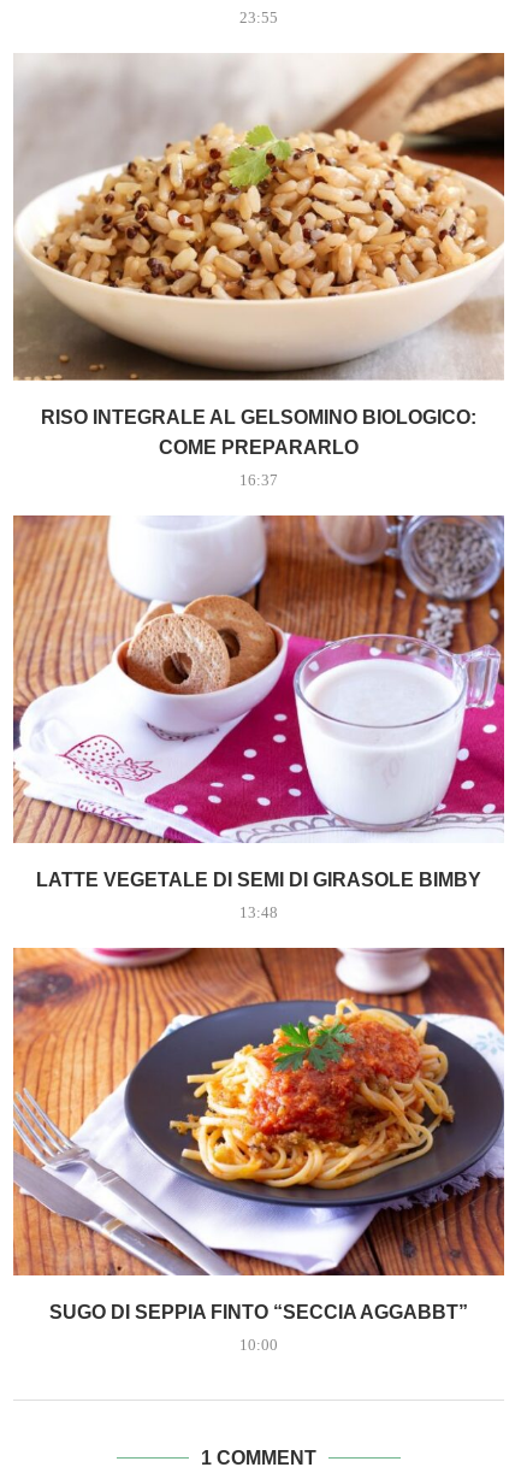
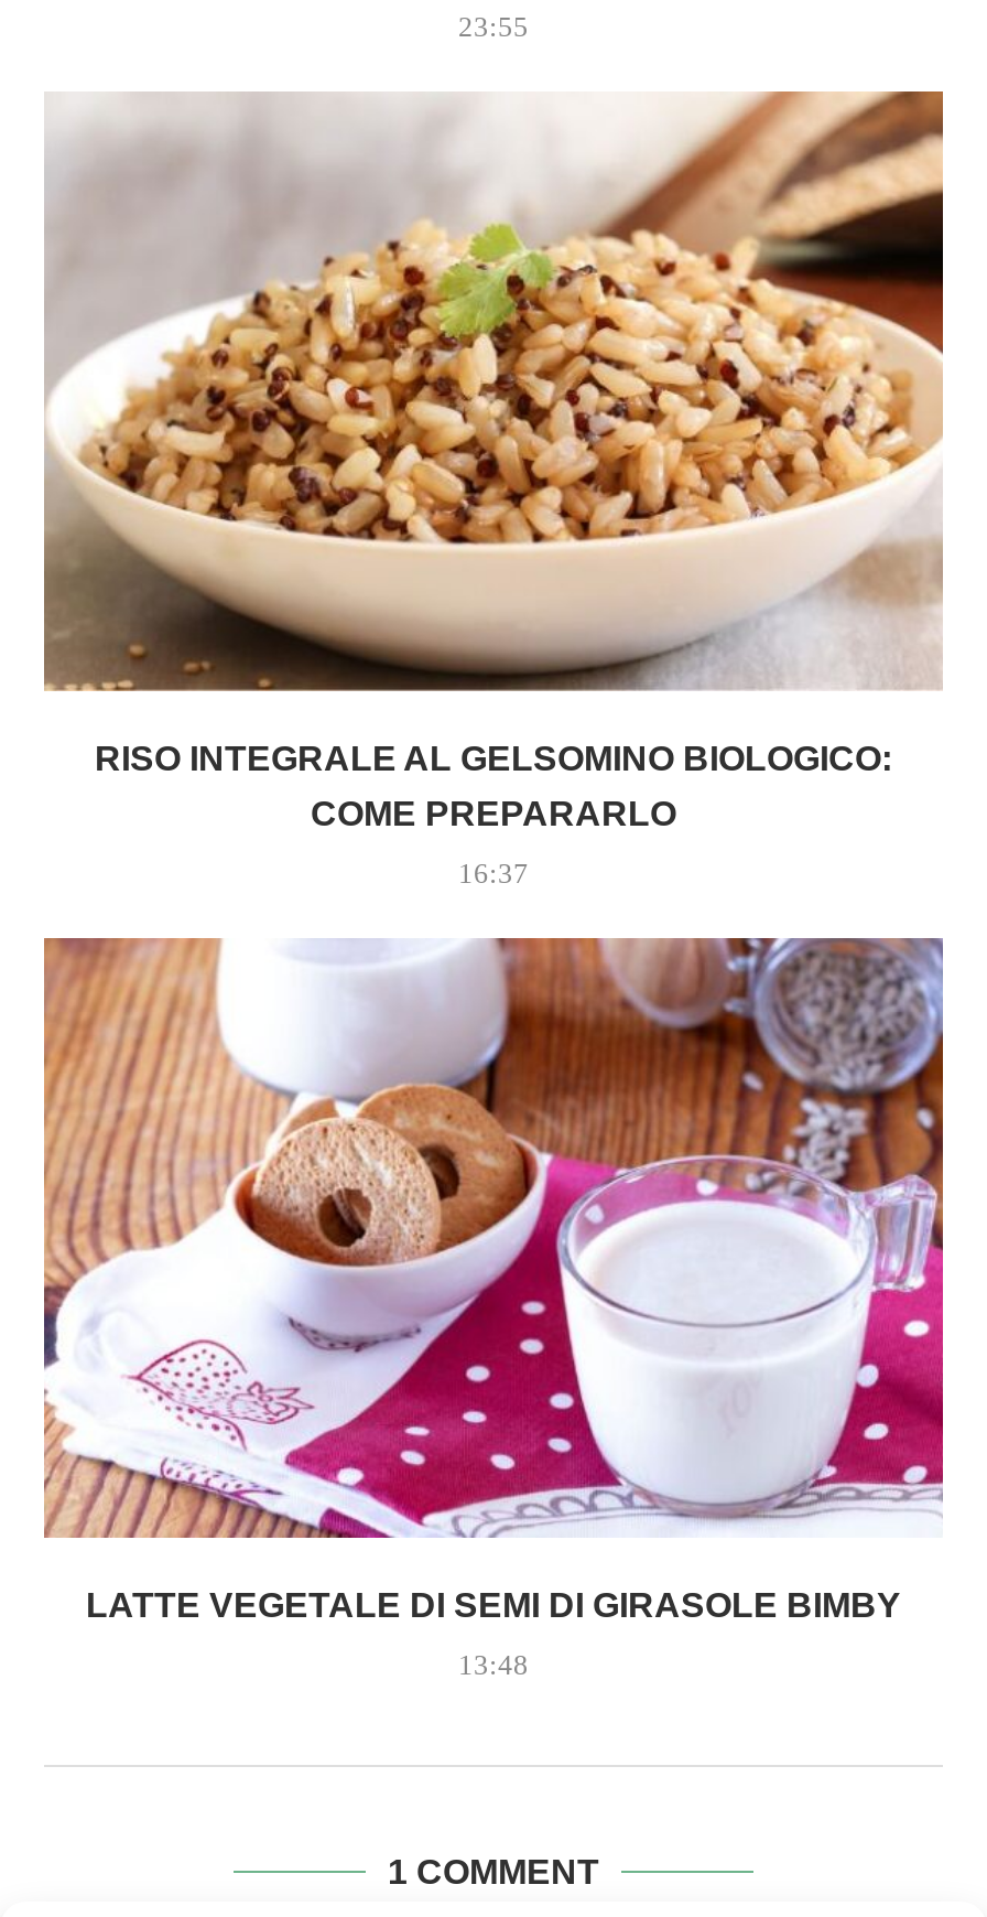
- [image]
- SUGO DI SEPPIA FINTO “SECCIA AGGABBT”
- 10:00
